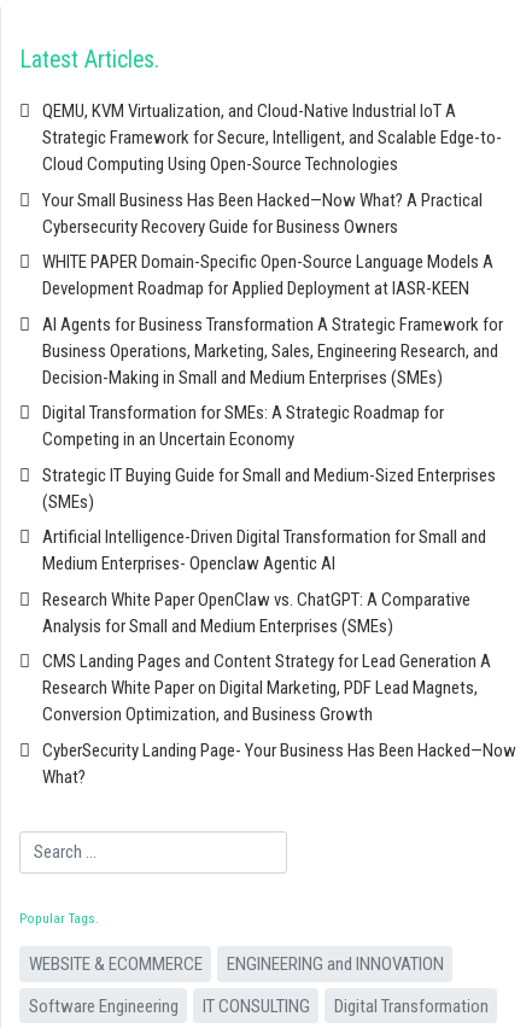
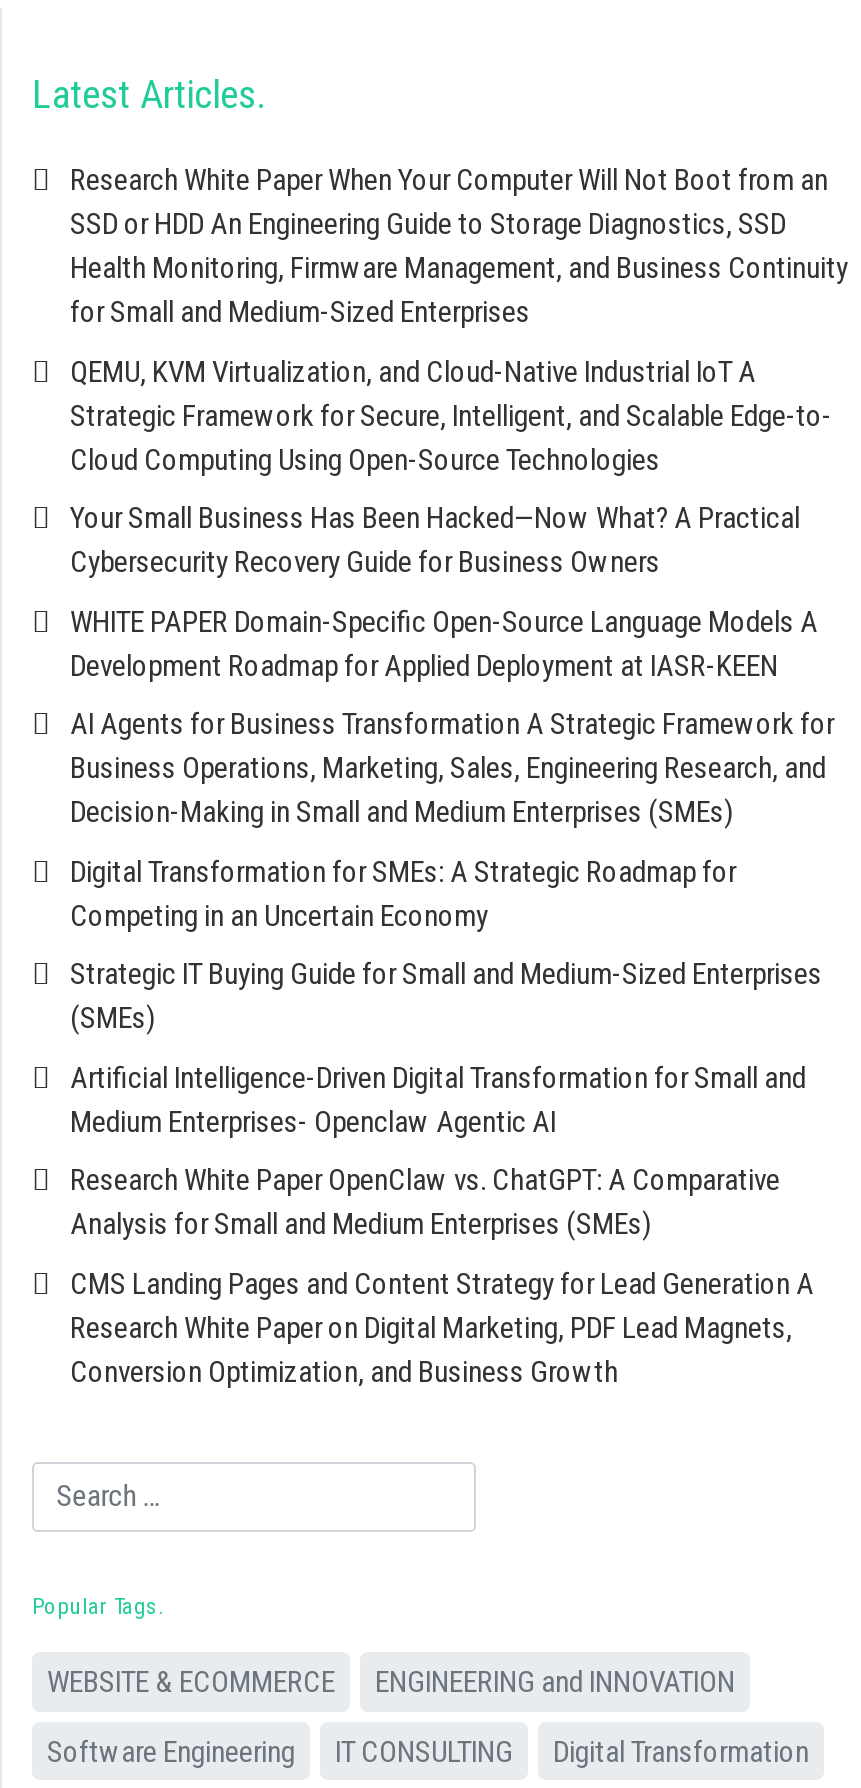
+ Research White Paper When Your Computer Will Not Boot from an
+ SSD or HDD An Engineering Guide to Storage Diagnostics, SSD
+ Health Monitoring, Firmware Management, and Business Continuity
+ for Small and Medium-Sized Enterprises

moved down: QEMU, KVM Virtualization, and Cloud-Native Industrial IoT A | Strategic Framework for Secure, Intelligent, and Scalable Edge-to- | Cloud Computing Using Open-Source Technologies | ... | Research White Paper on Digital Marketing, PDF Lead Magnets, | Conversion Optimization, and Business Growth

- CyberSecurity Landing Page- Your Business Has Been Hacked—Now
- What?
